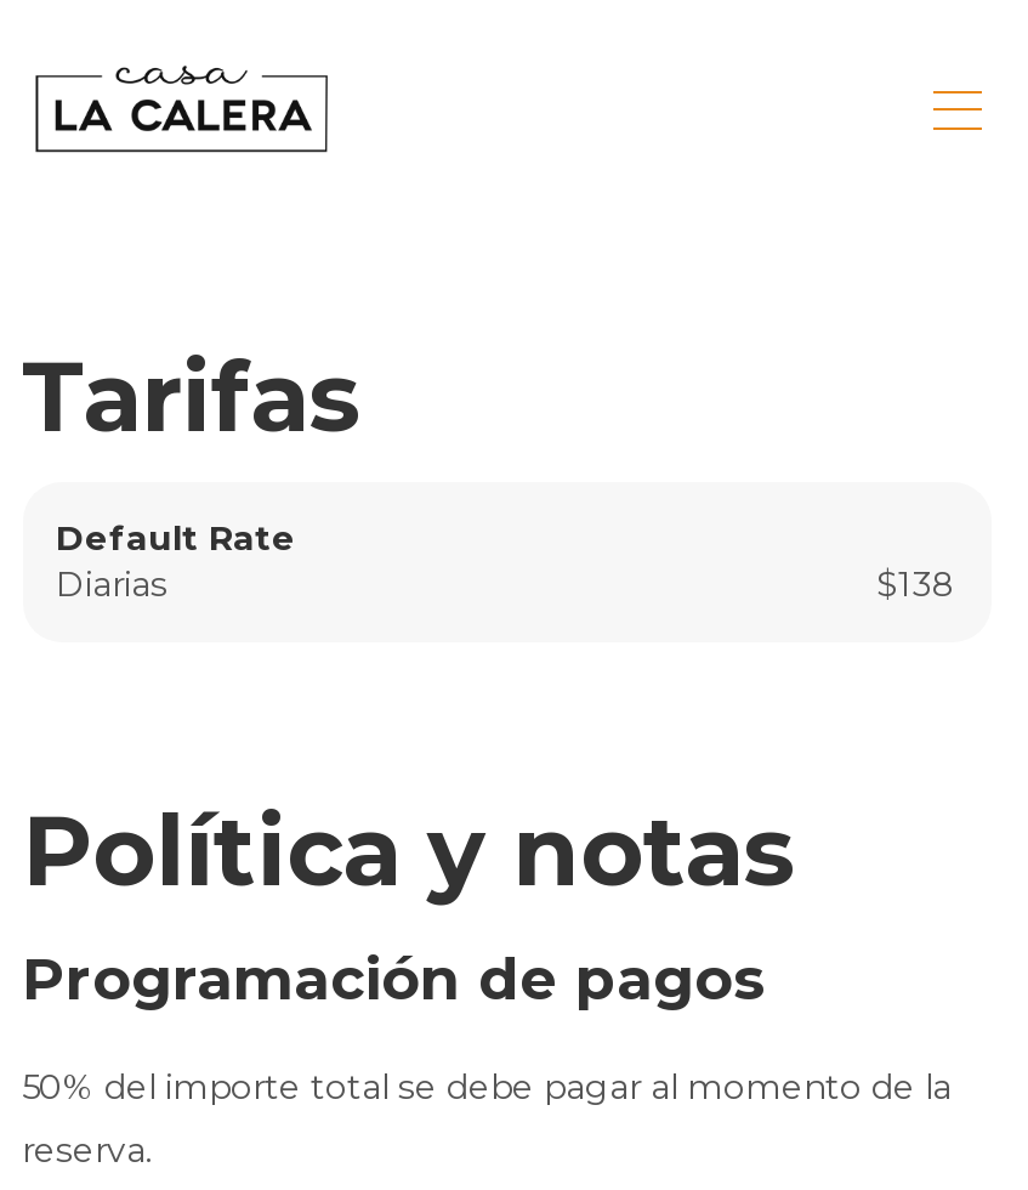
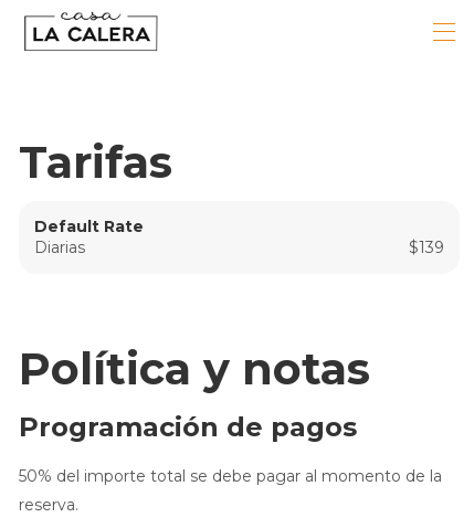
- $138
+ $139
